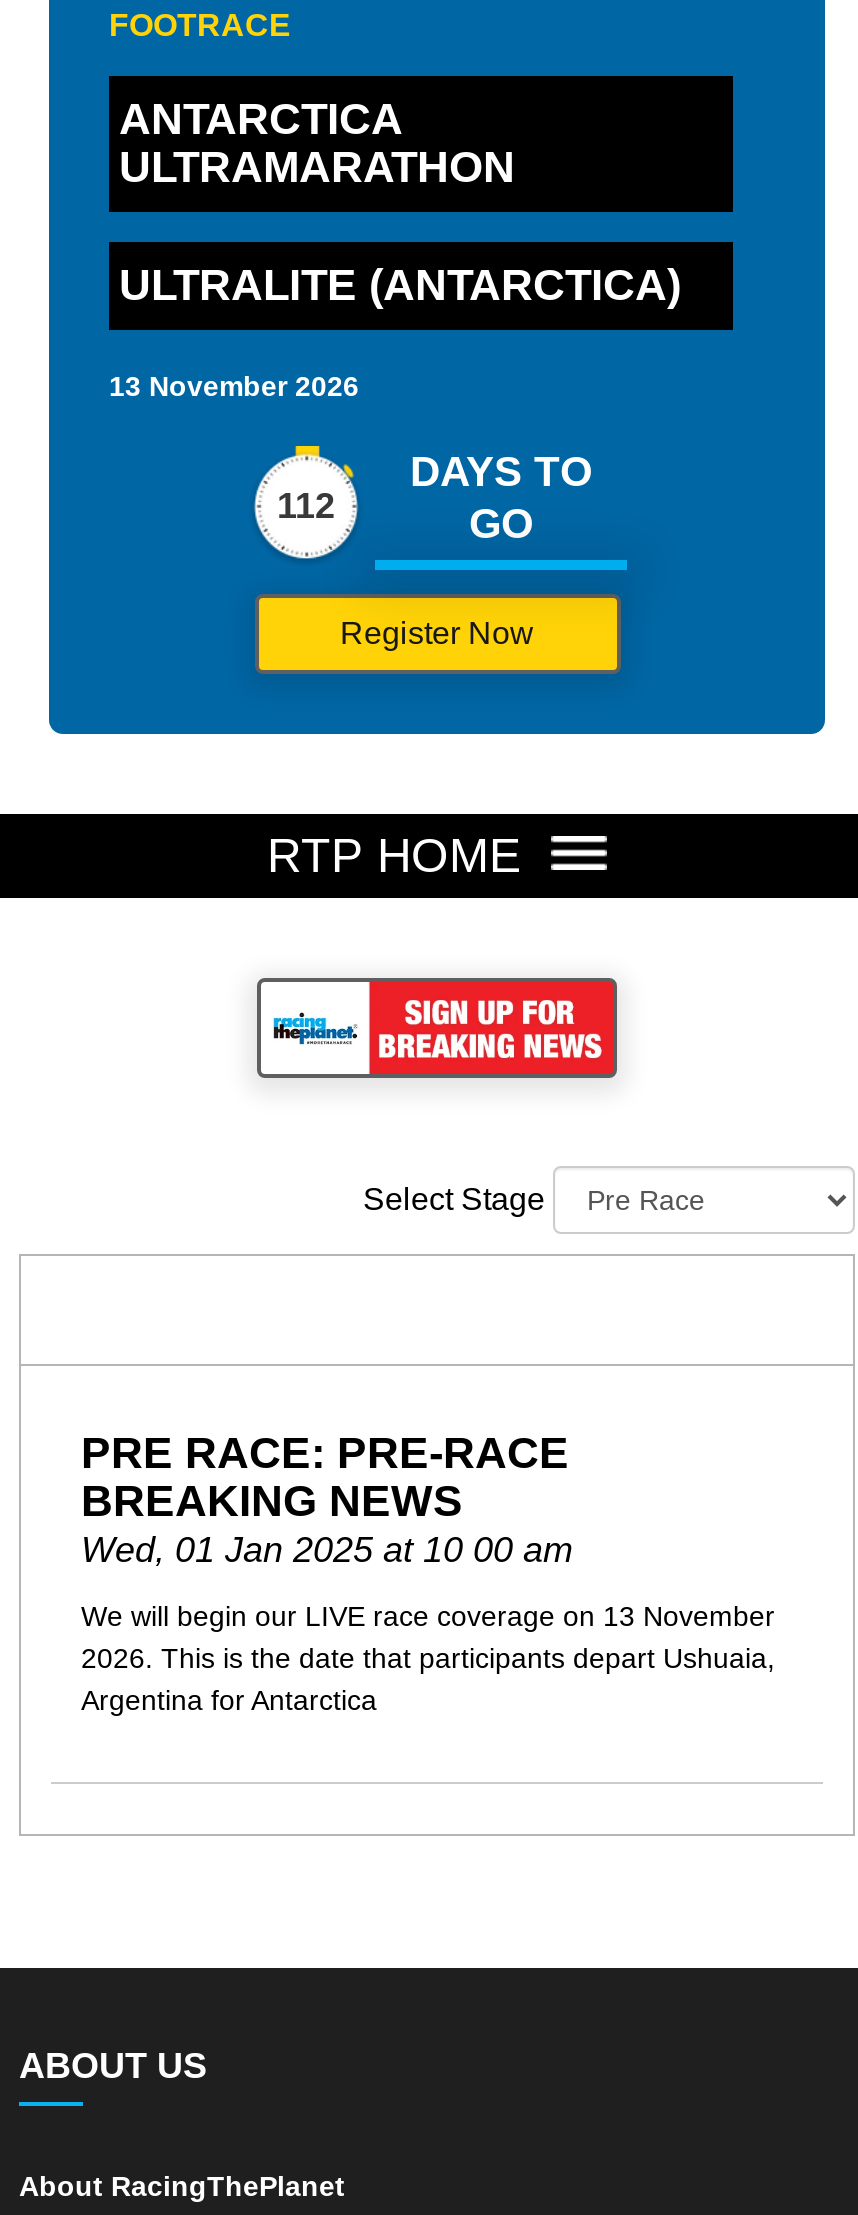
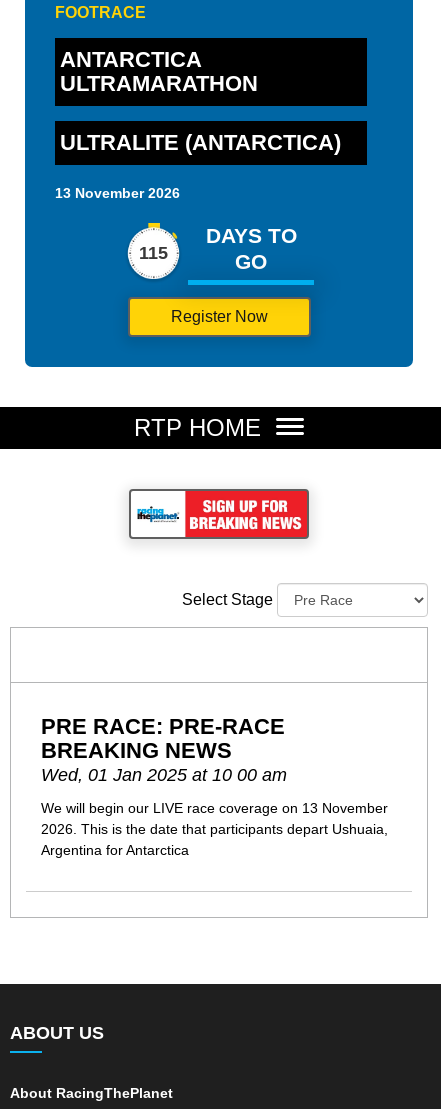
- 112
+ 115
